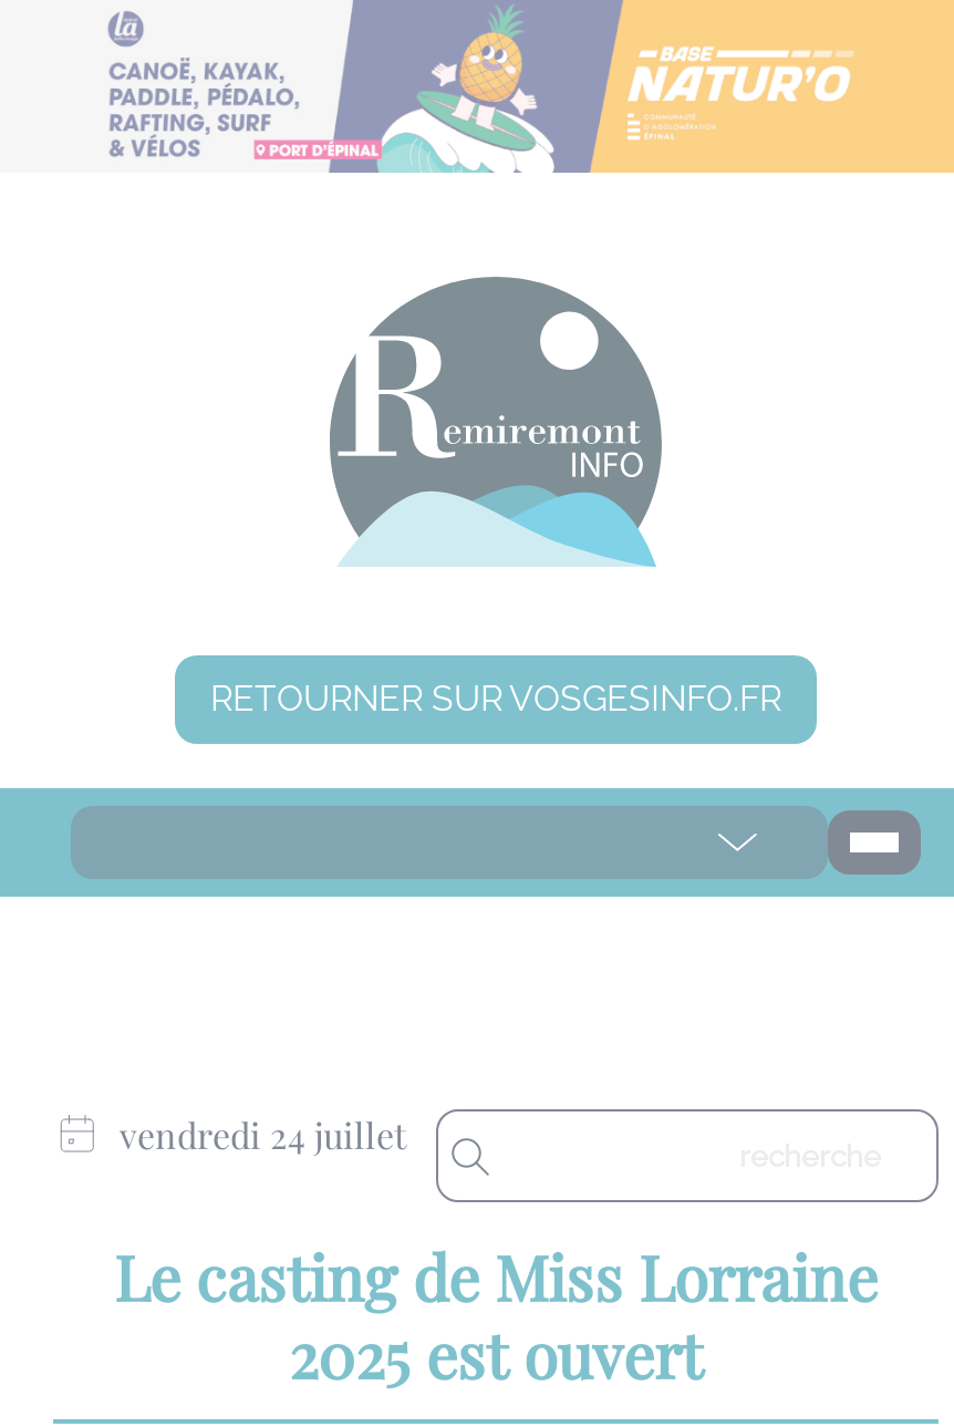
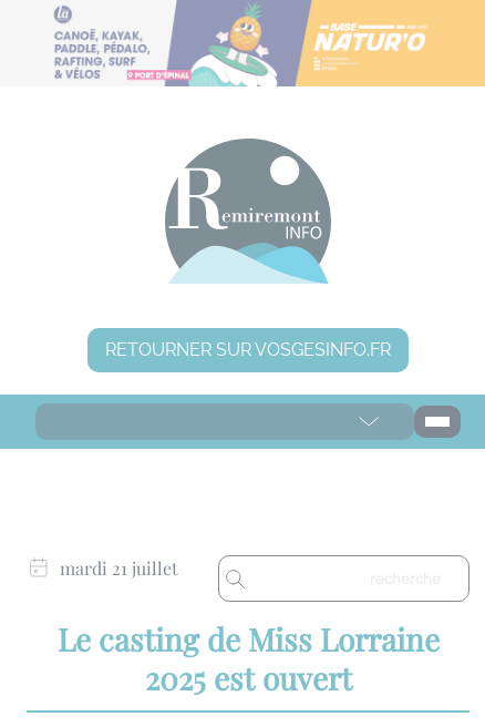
- vendredi 24 juillet
+ mardi 21 juillet
